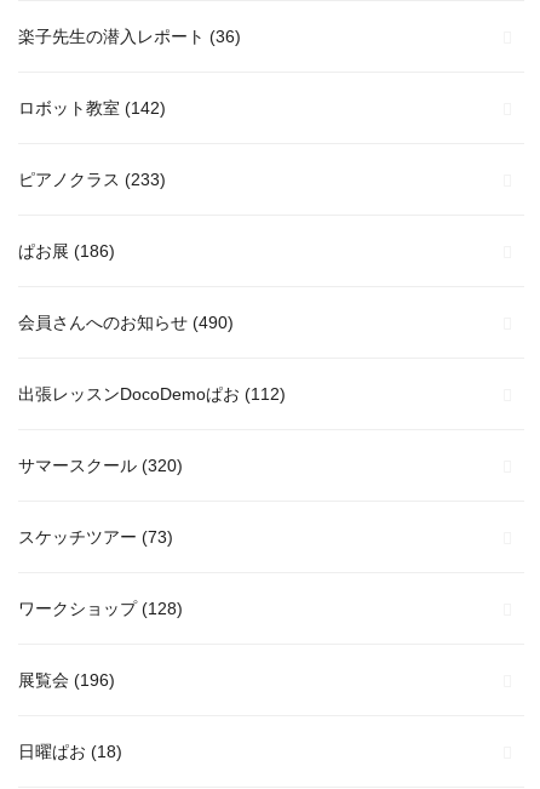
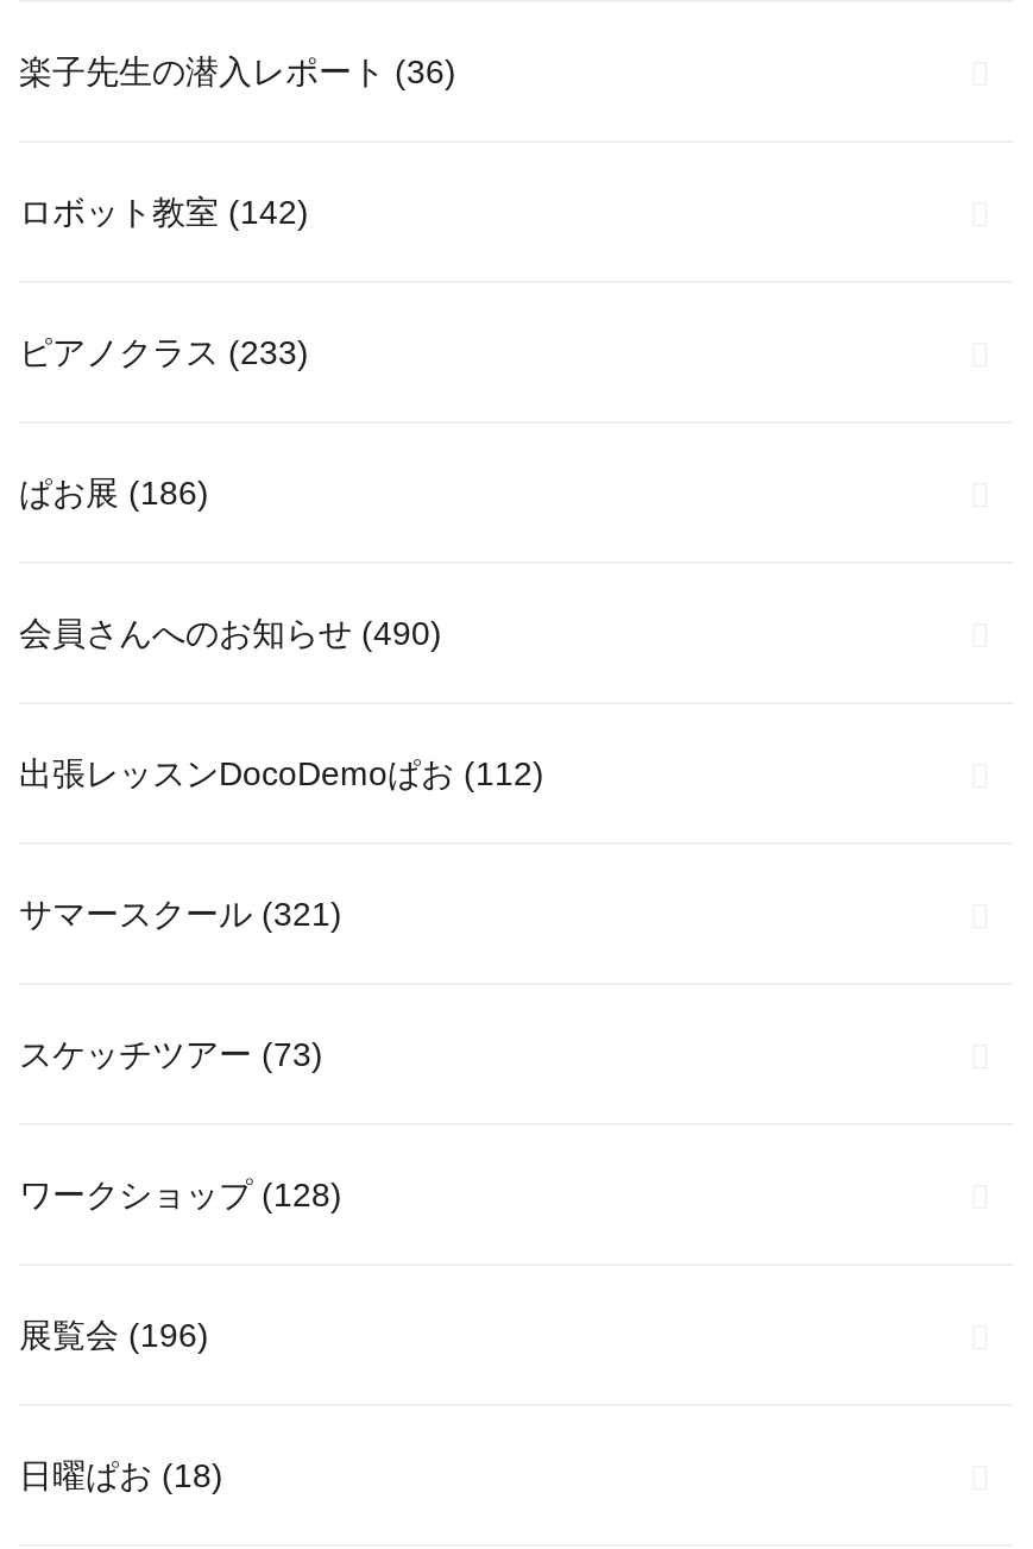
- サマースクール(320)
+ サマースクール(321)
